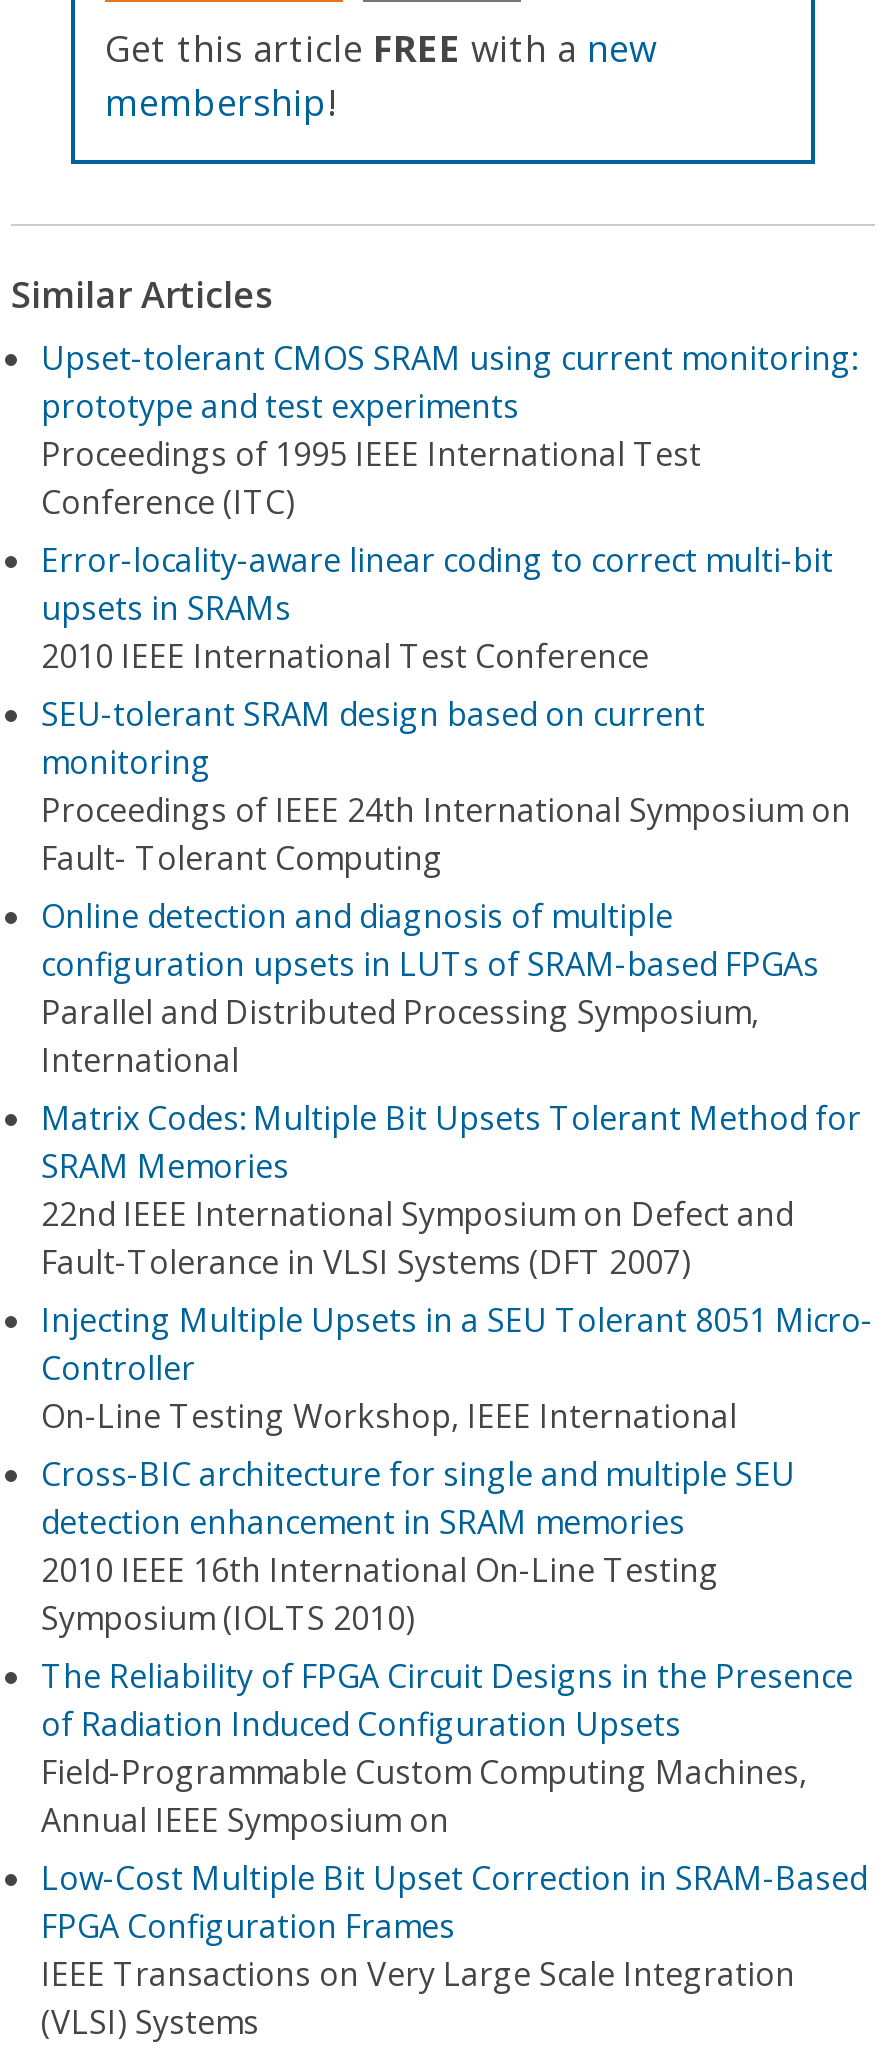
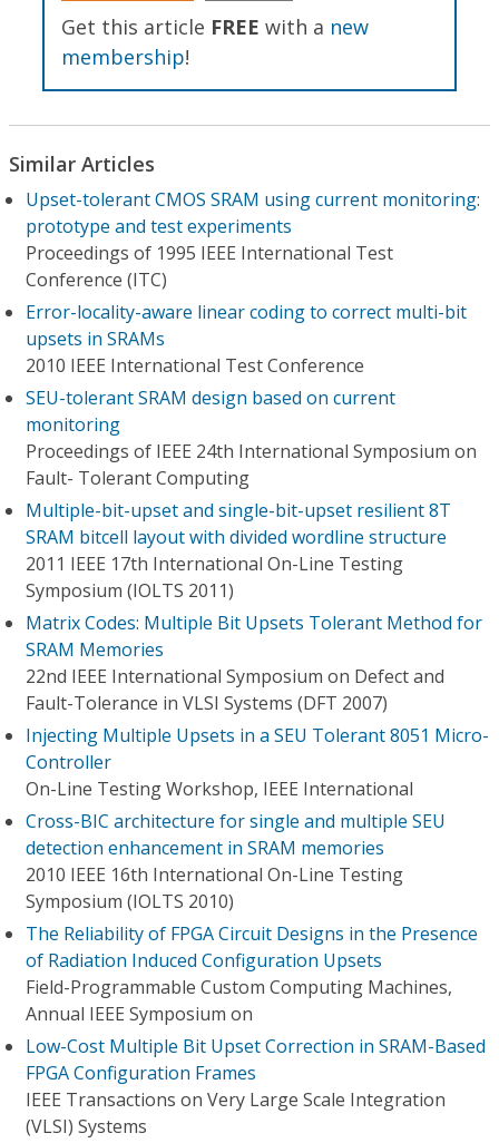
- Online detection and diagnosis of multiple
- configuration upsets in LUTs of SRAM-based FPGAs
- Parallel and Distributed Processing Symposium,
- International
+ Multiple-bit-upset and single-bit-upset resilient 8T
+ SRAM bitcell layout with divided wordline structure
+ 2011 IEEE 17th International On-Line Testing
+ Symposium (IOLTS 2011)
